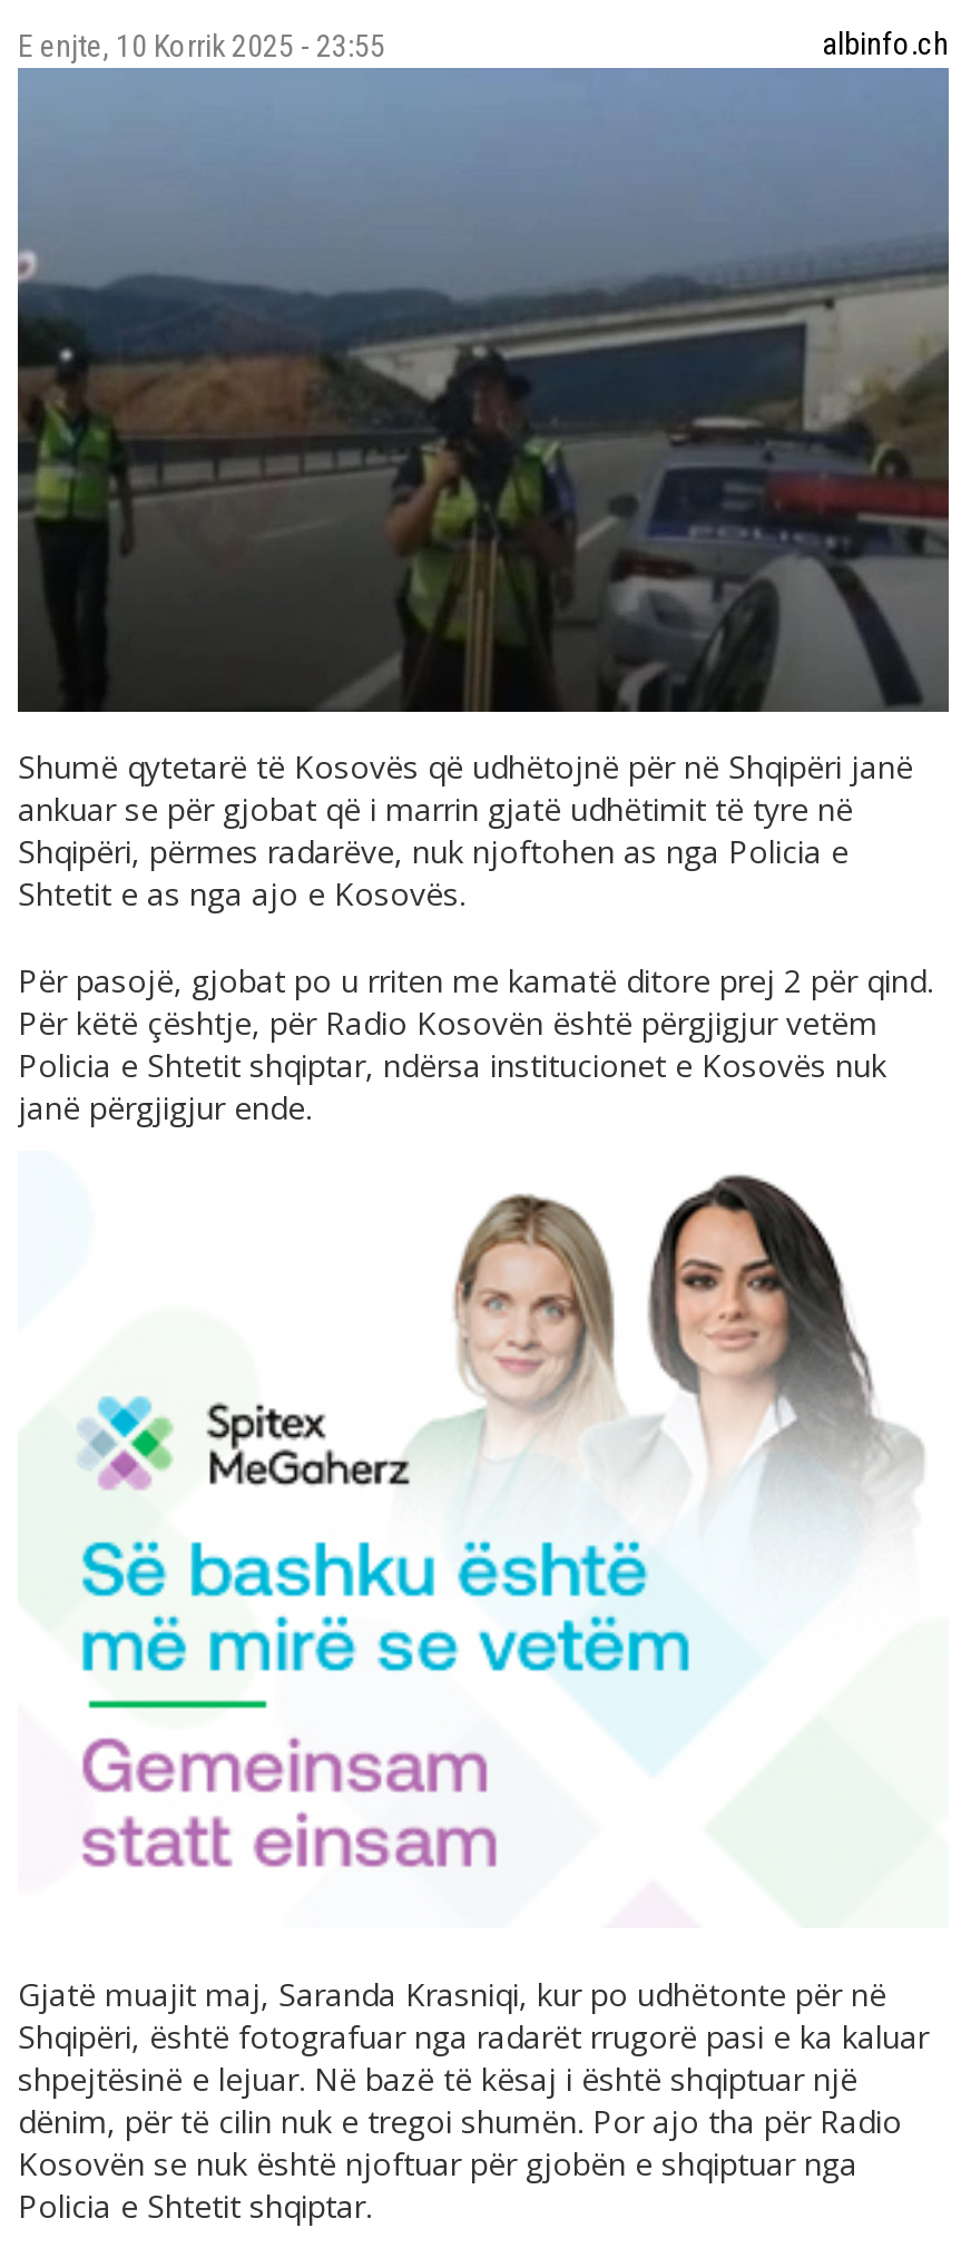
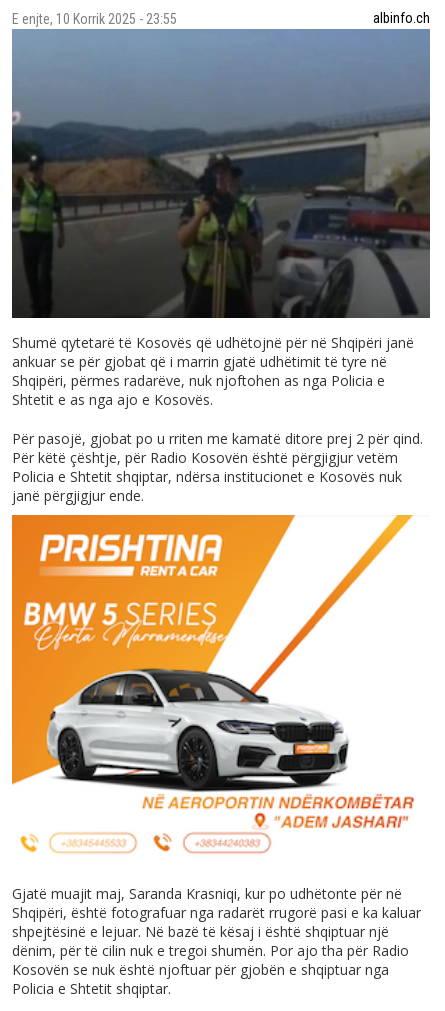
- [image]
+ [image]
